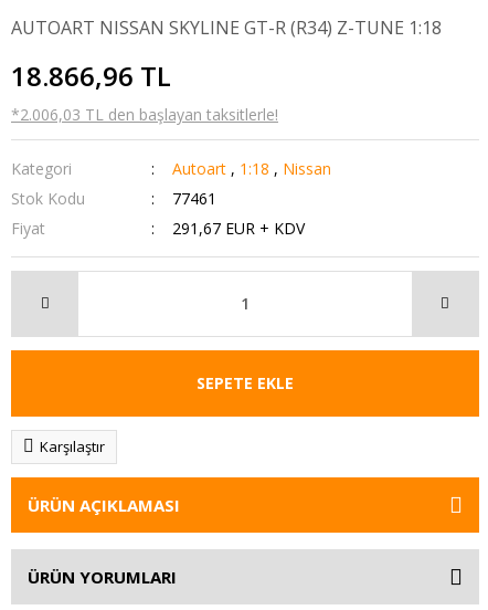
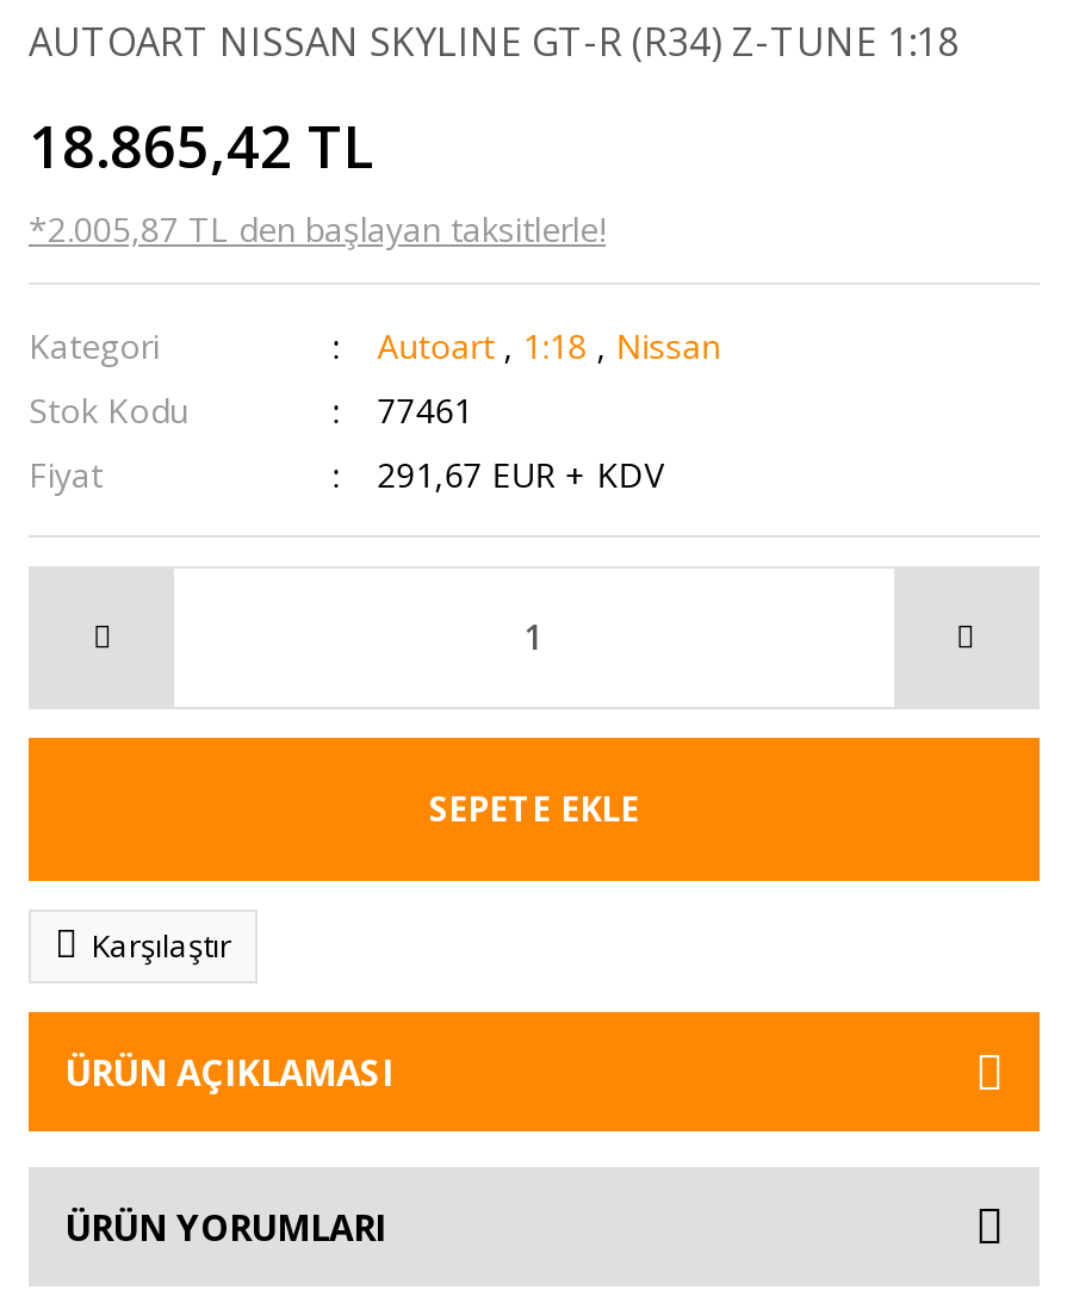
- 18.866,96 TL
+ 18.865,42 TL

- *2.006,03 TL den başlayan taksitlerle!
+ *2.005,87 TL den başlayan taksitlerle!
